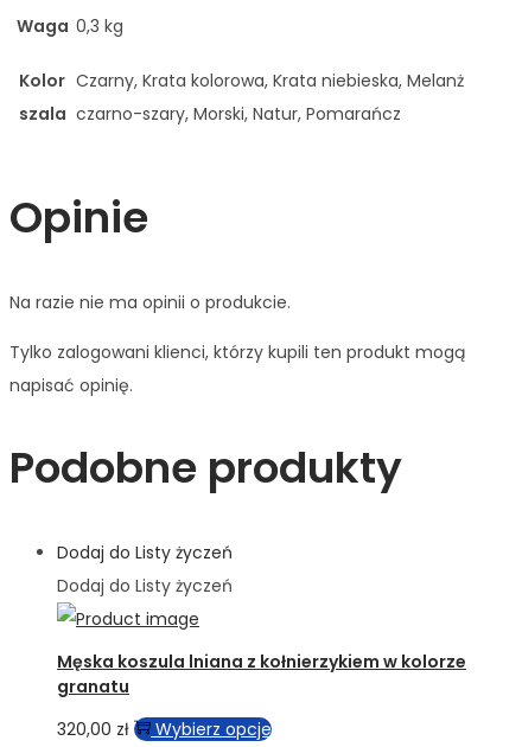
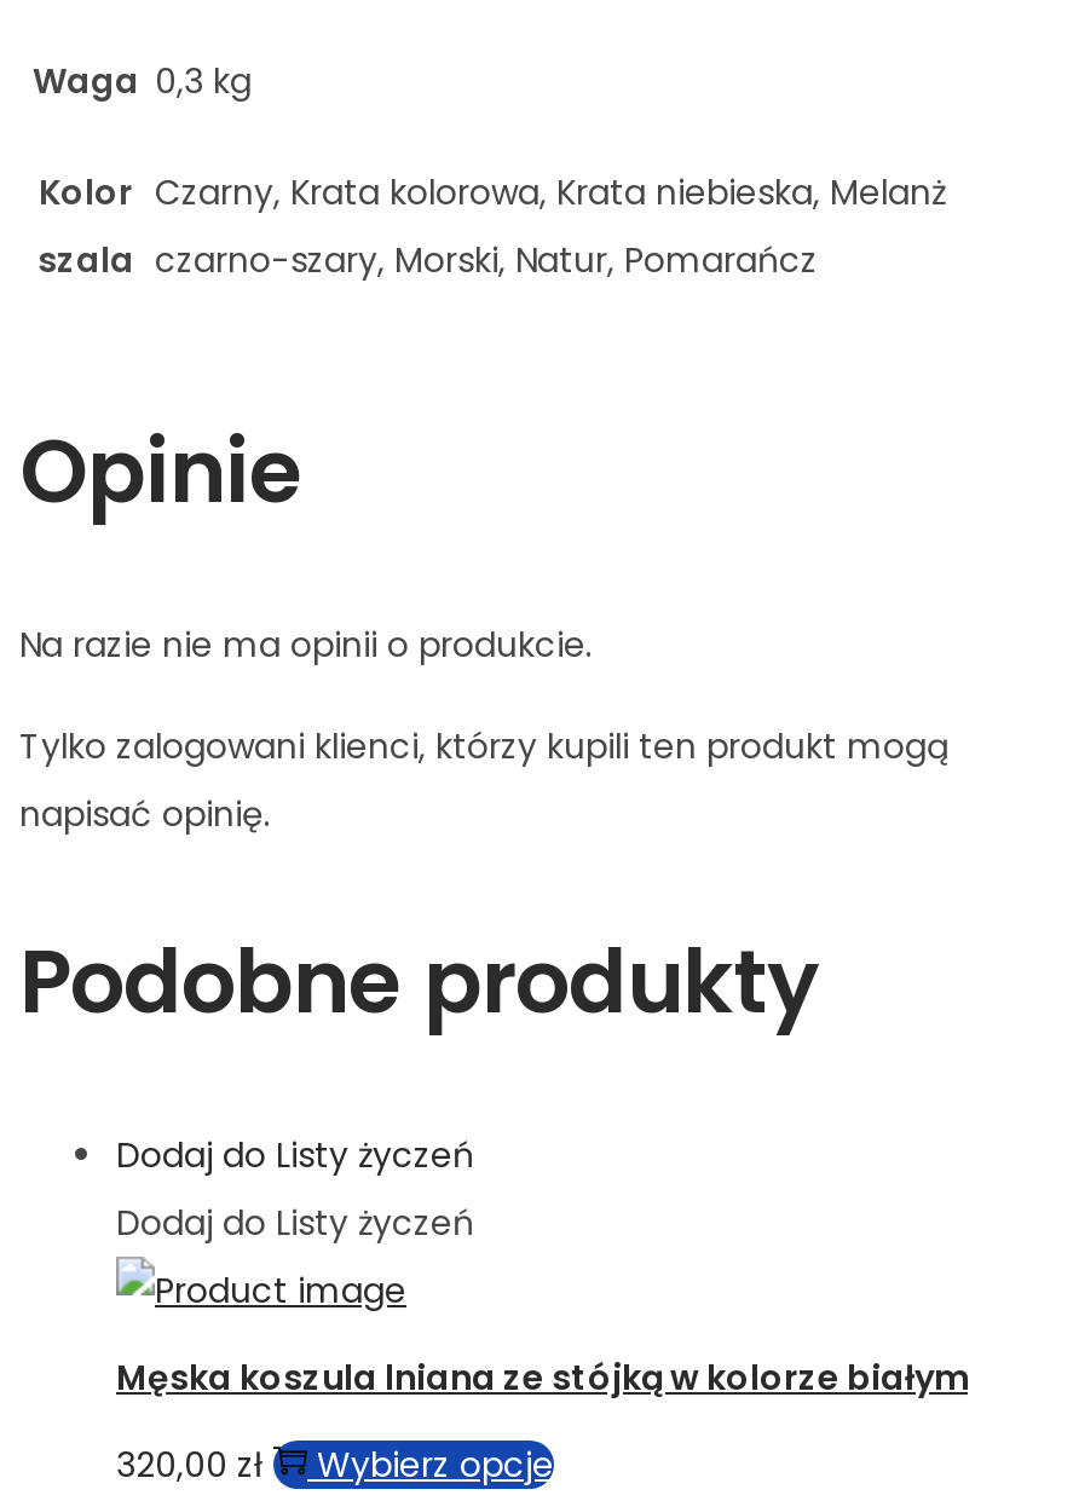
- Męska koszula lniana z kołnierzykiem w kolorze
- granatu
+ Męska koszula lniana ze stójką w kolorze białym
